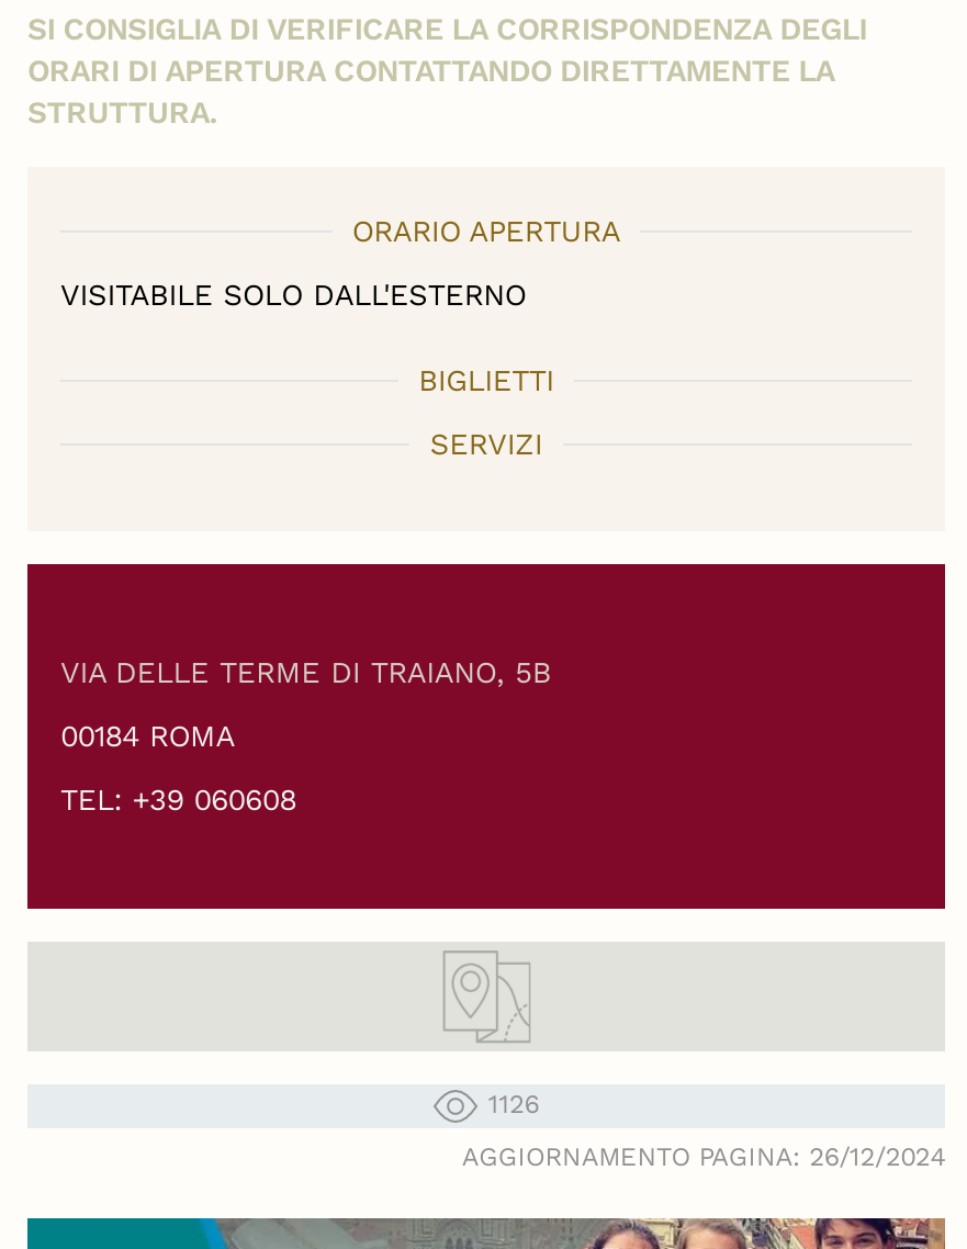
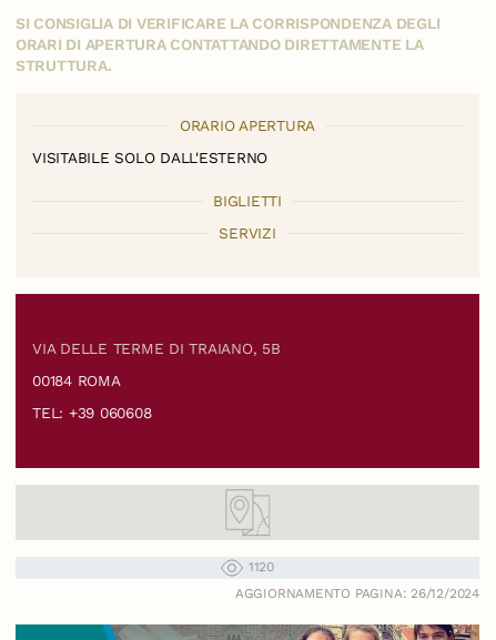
- 1126
+ 1120
